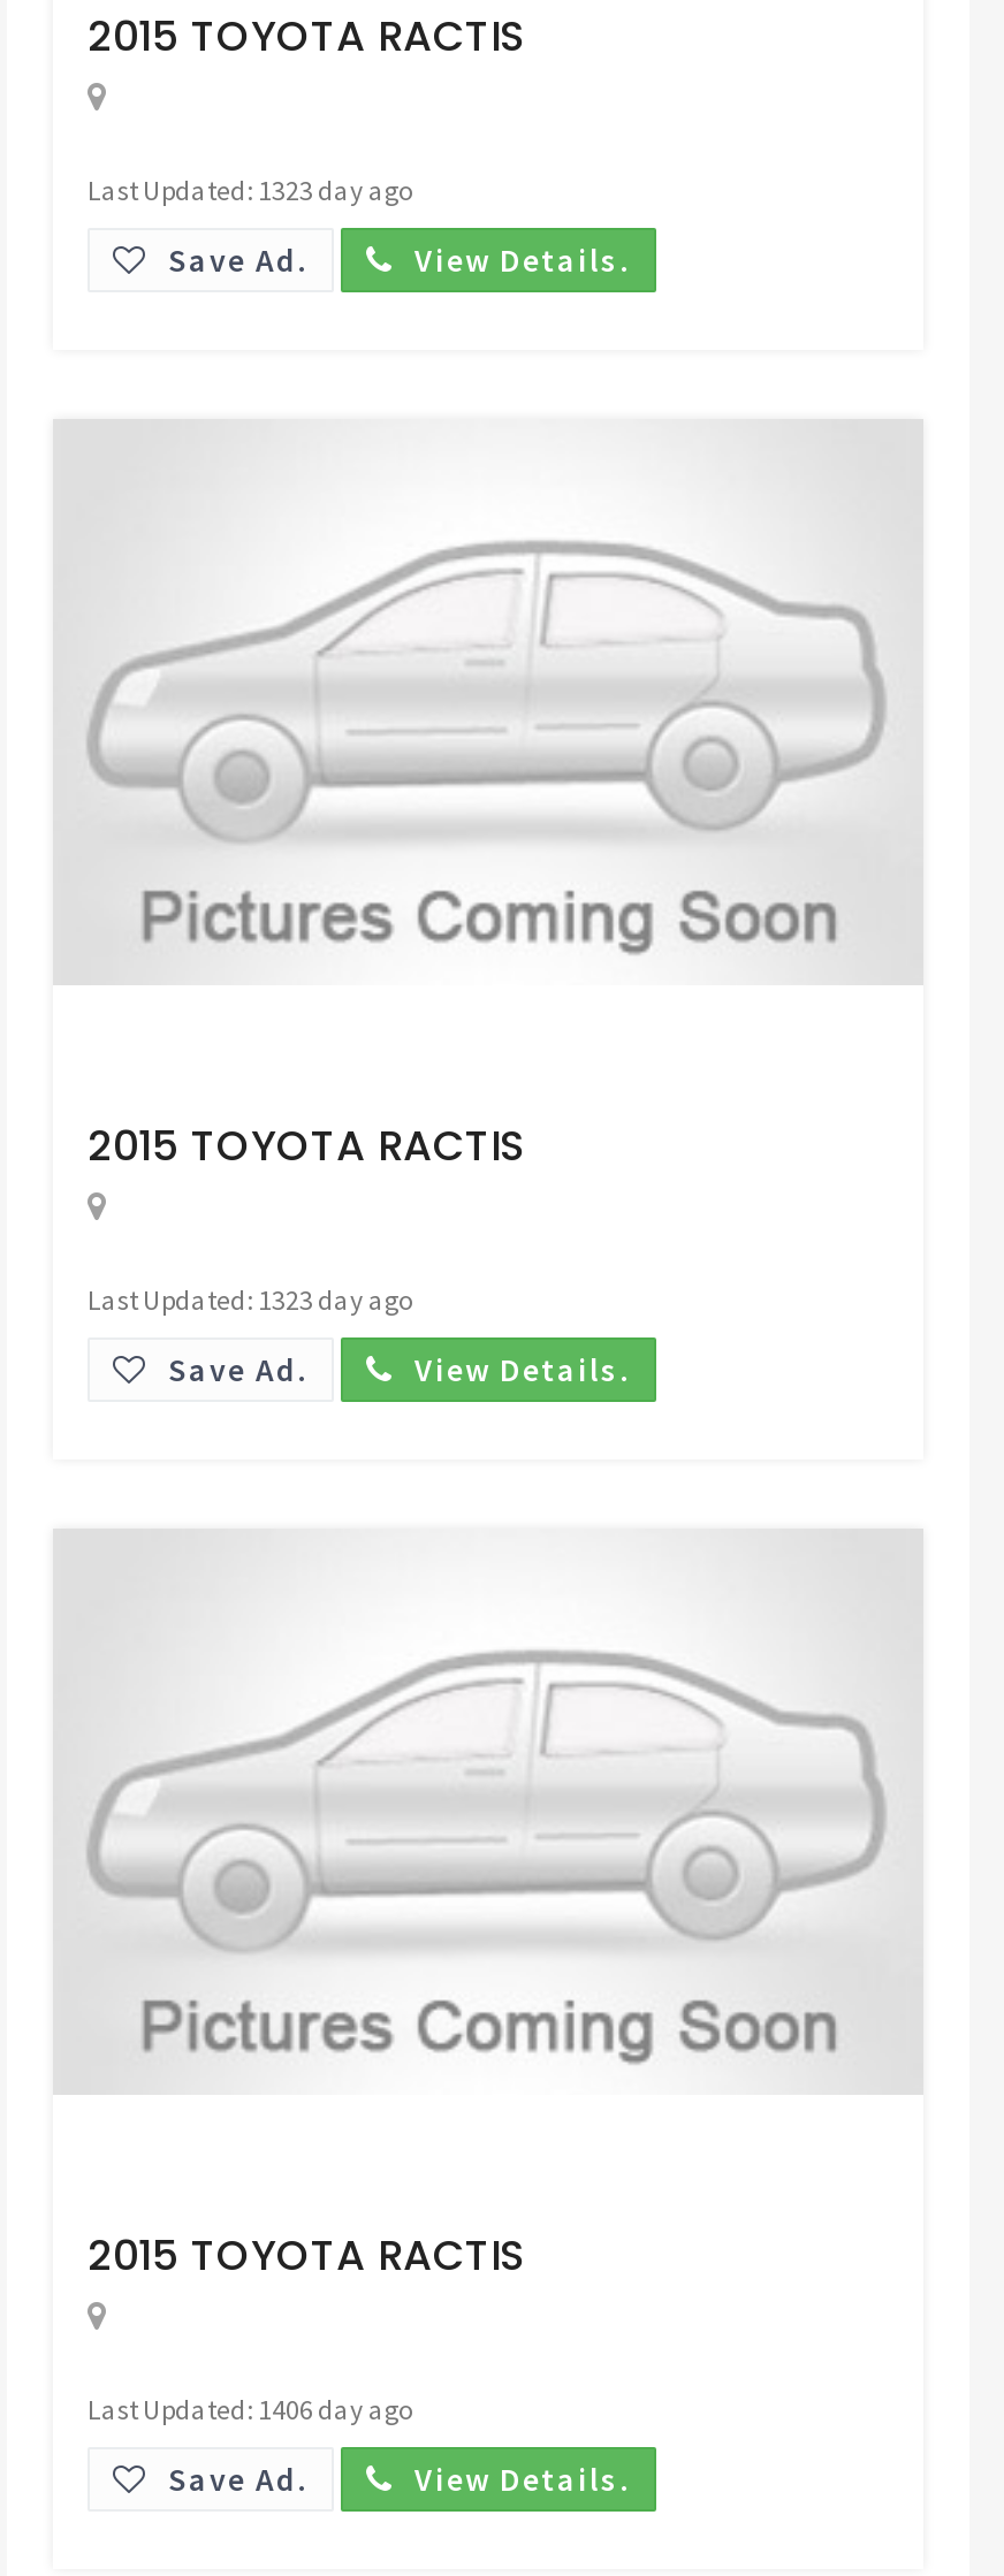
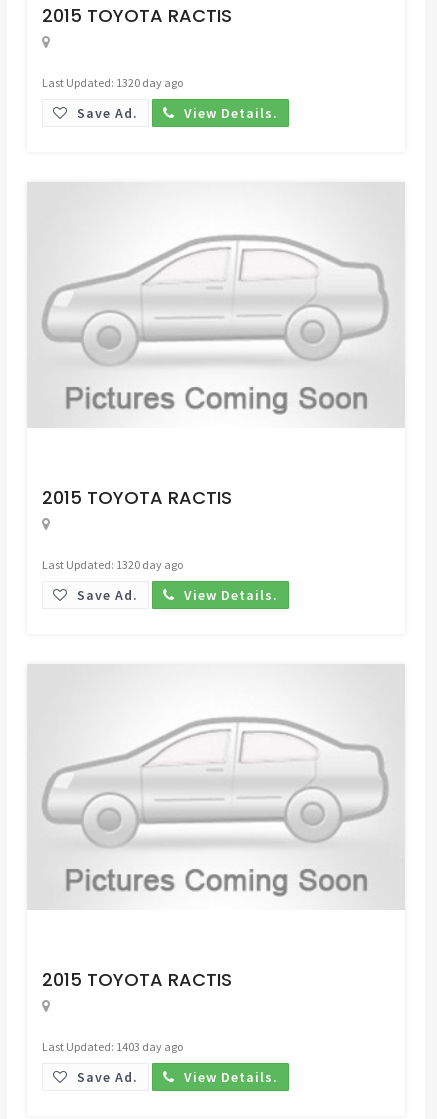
- Last Updated: 1323 day ago
+ Last Updated: 1320 day ago

- Last Updated: 1323 day ago
+ Last Updated: 1320 day ago

- Last Updated: 1406 day ago
+ Last Updated: 1403 day ago
